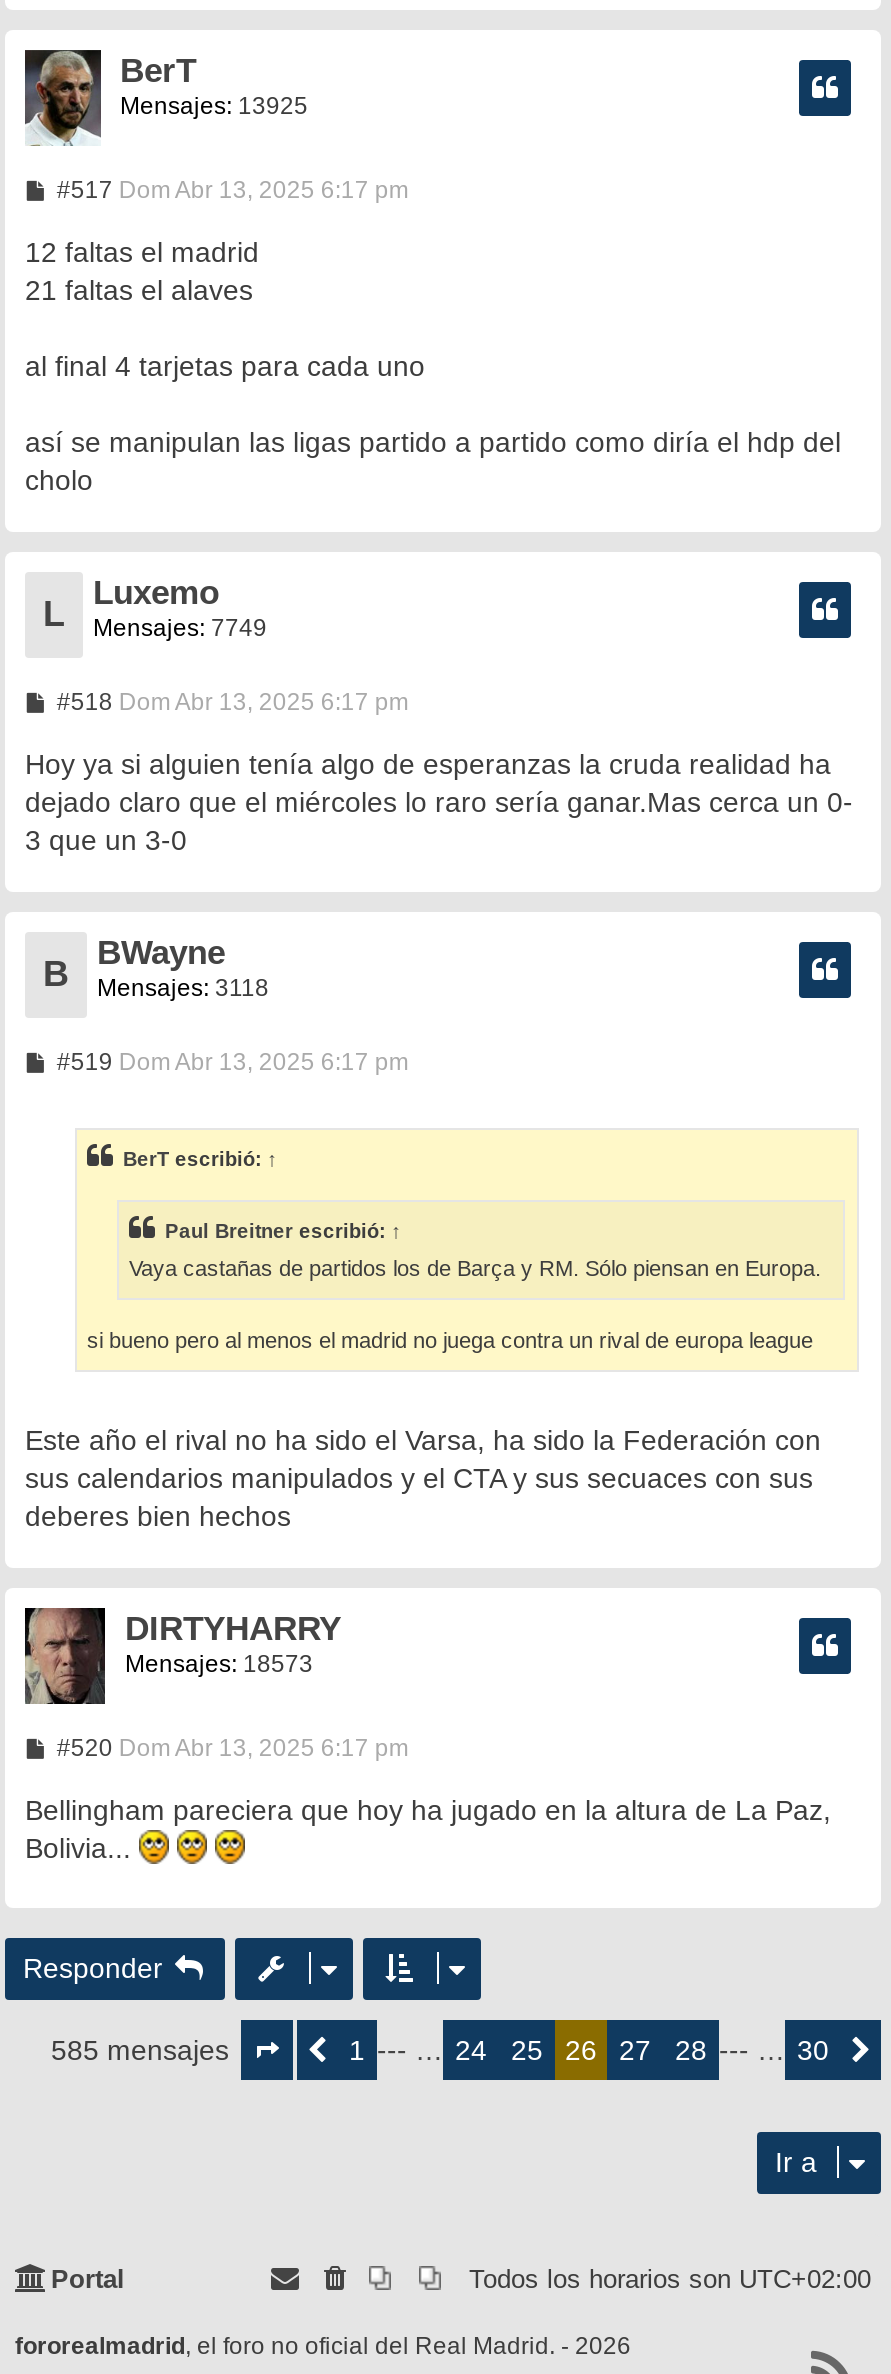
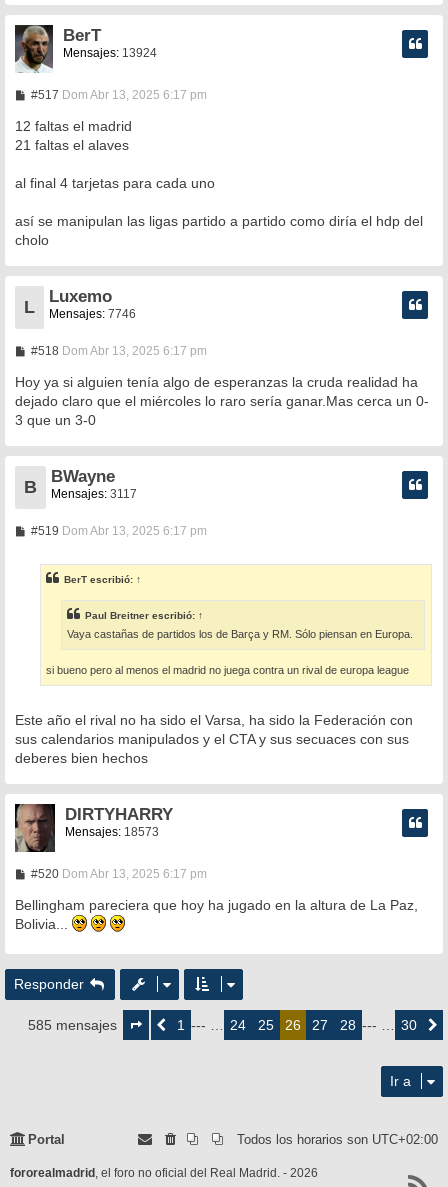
- Mensajes: 13925
+ Mensajes: 13924

- L Mensajes: 7749
+ L Mensajes: 7746

- B Mensajes: 3118
+ B Mensajes: 3117
